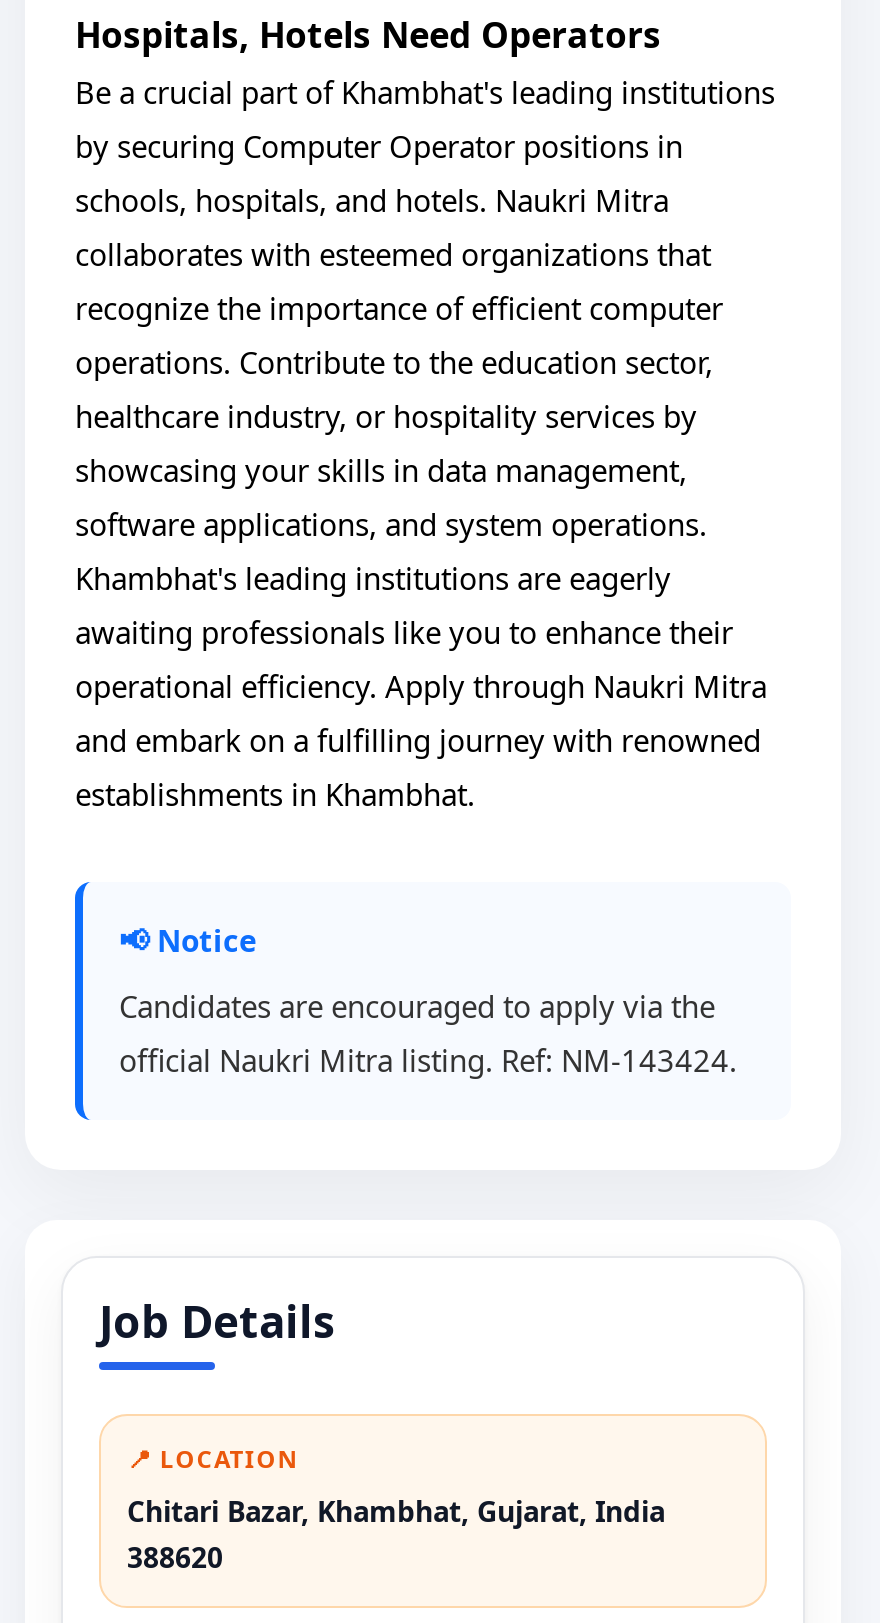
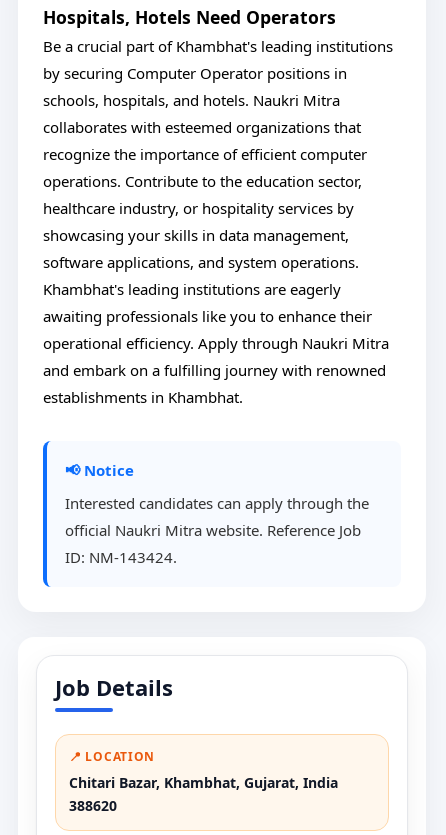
- Candidates are encouraged to apply via the
- official Naukri Mitra listing. Ref: NM-143424.
+ Interested candidates can apply through the
+ official Naukri Mitra website. Reference Job
+ ID: NM-143424.
